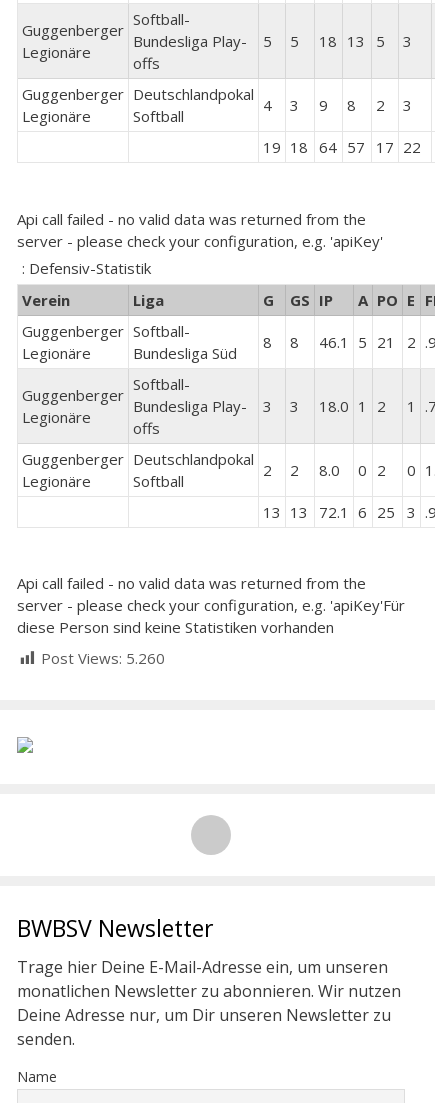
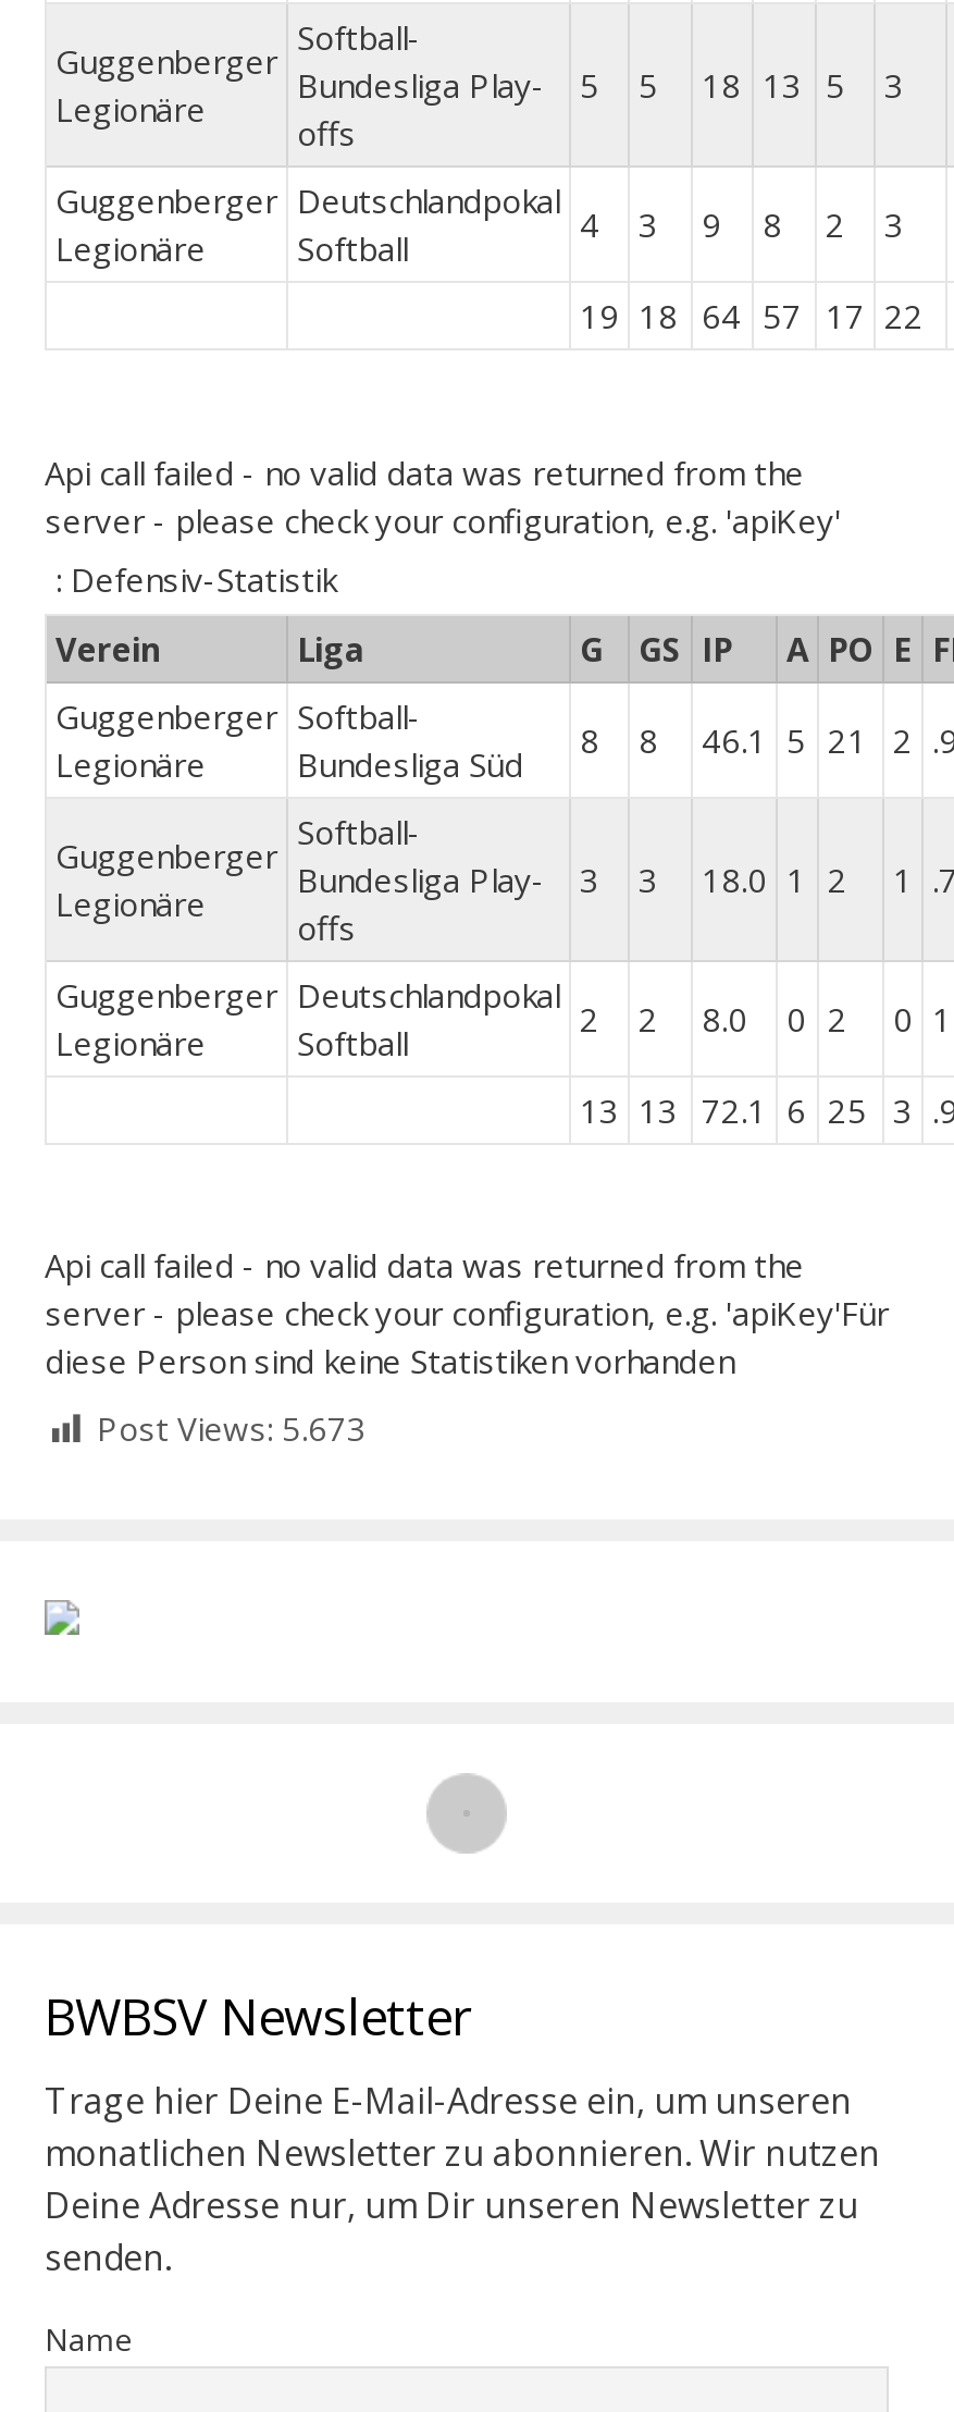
- Post Views: 5.260
+ Post Views: 5.673
